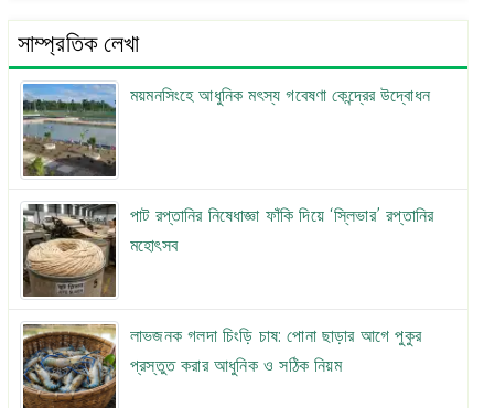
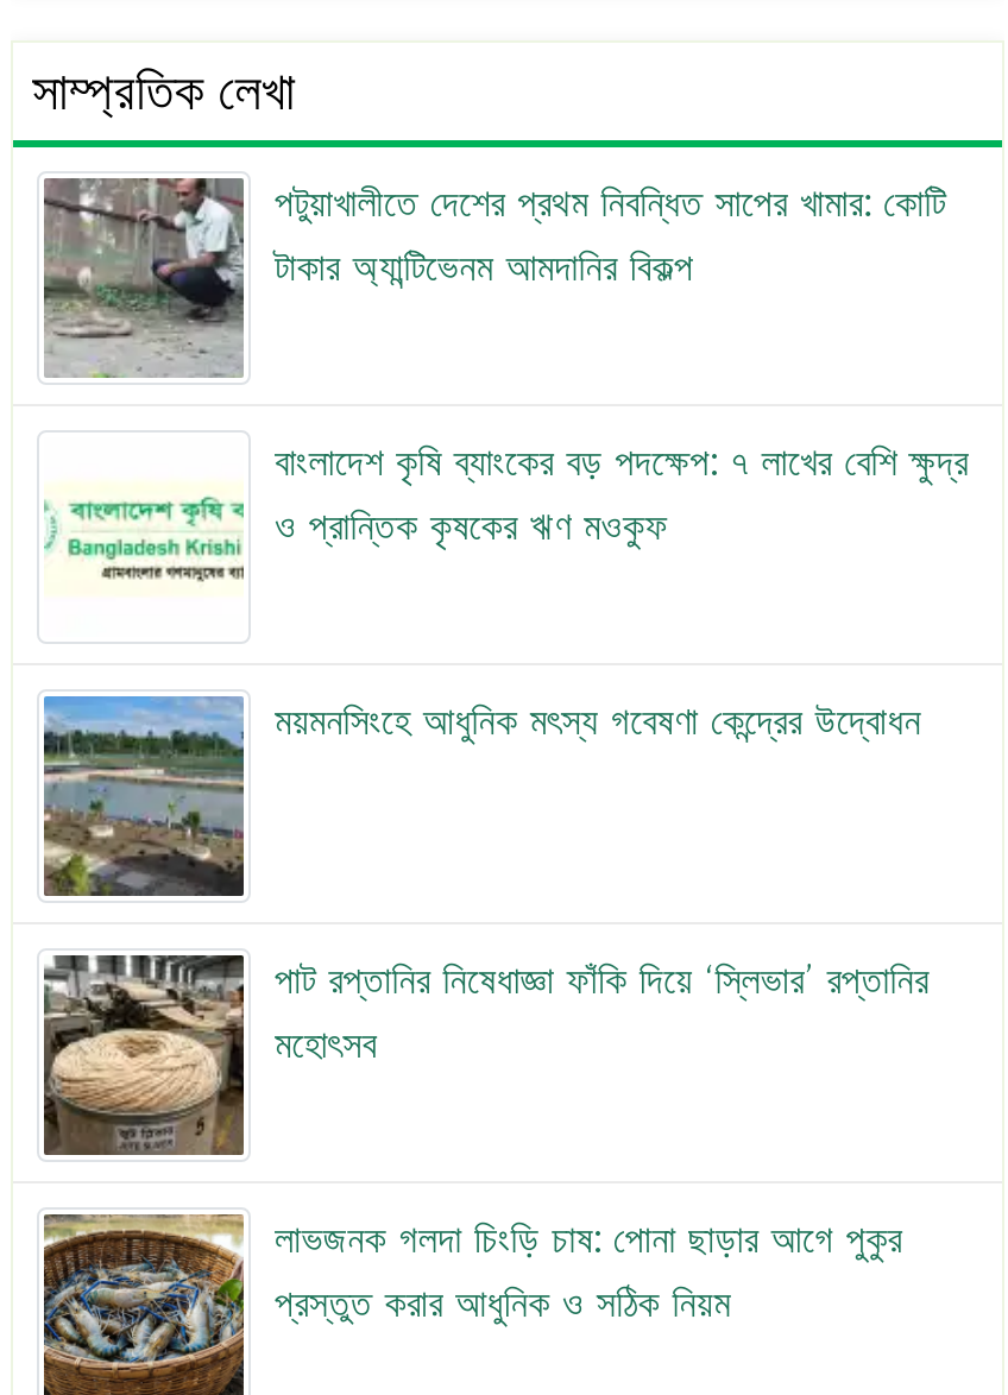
+ [image]
+ পটুয়াখালীতে দেশের প্রথম নিবন্ধিত সাপের খামার: কোটি
+ টাকার অ্যান্টিভেনম আমদানির বিকল্প

+ [image]
+ বাংলাদেশ কৃষি ব্যাংকের বড় পদক্ষেপ: ৭ লাখের বেশি ক্ষুদ্র
+ ও প্রান্তিক কৃষকের ঋণ মওকুফ
